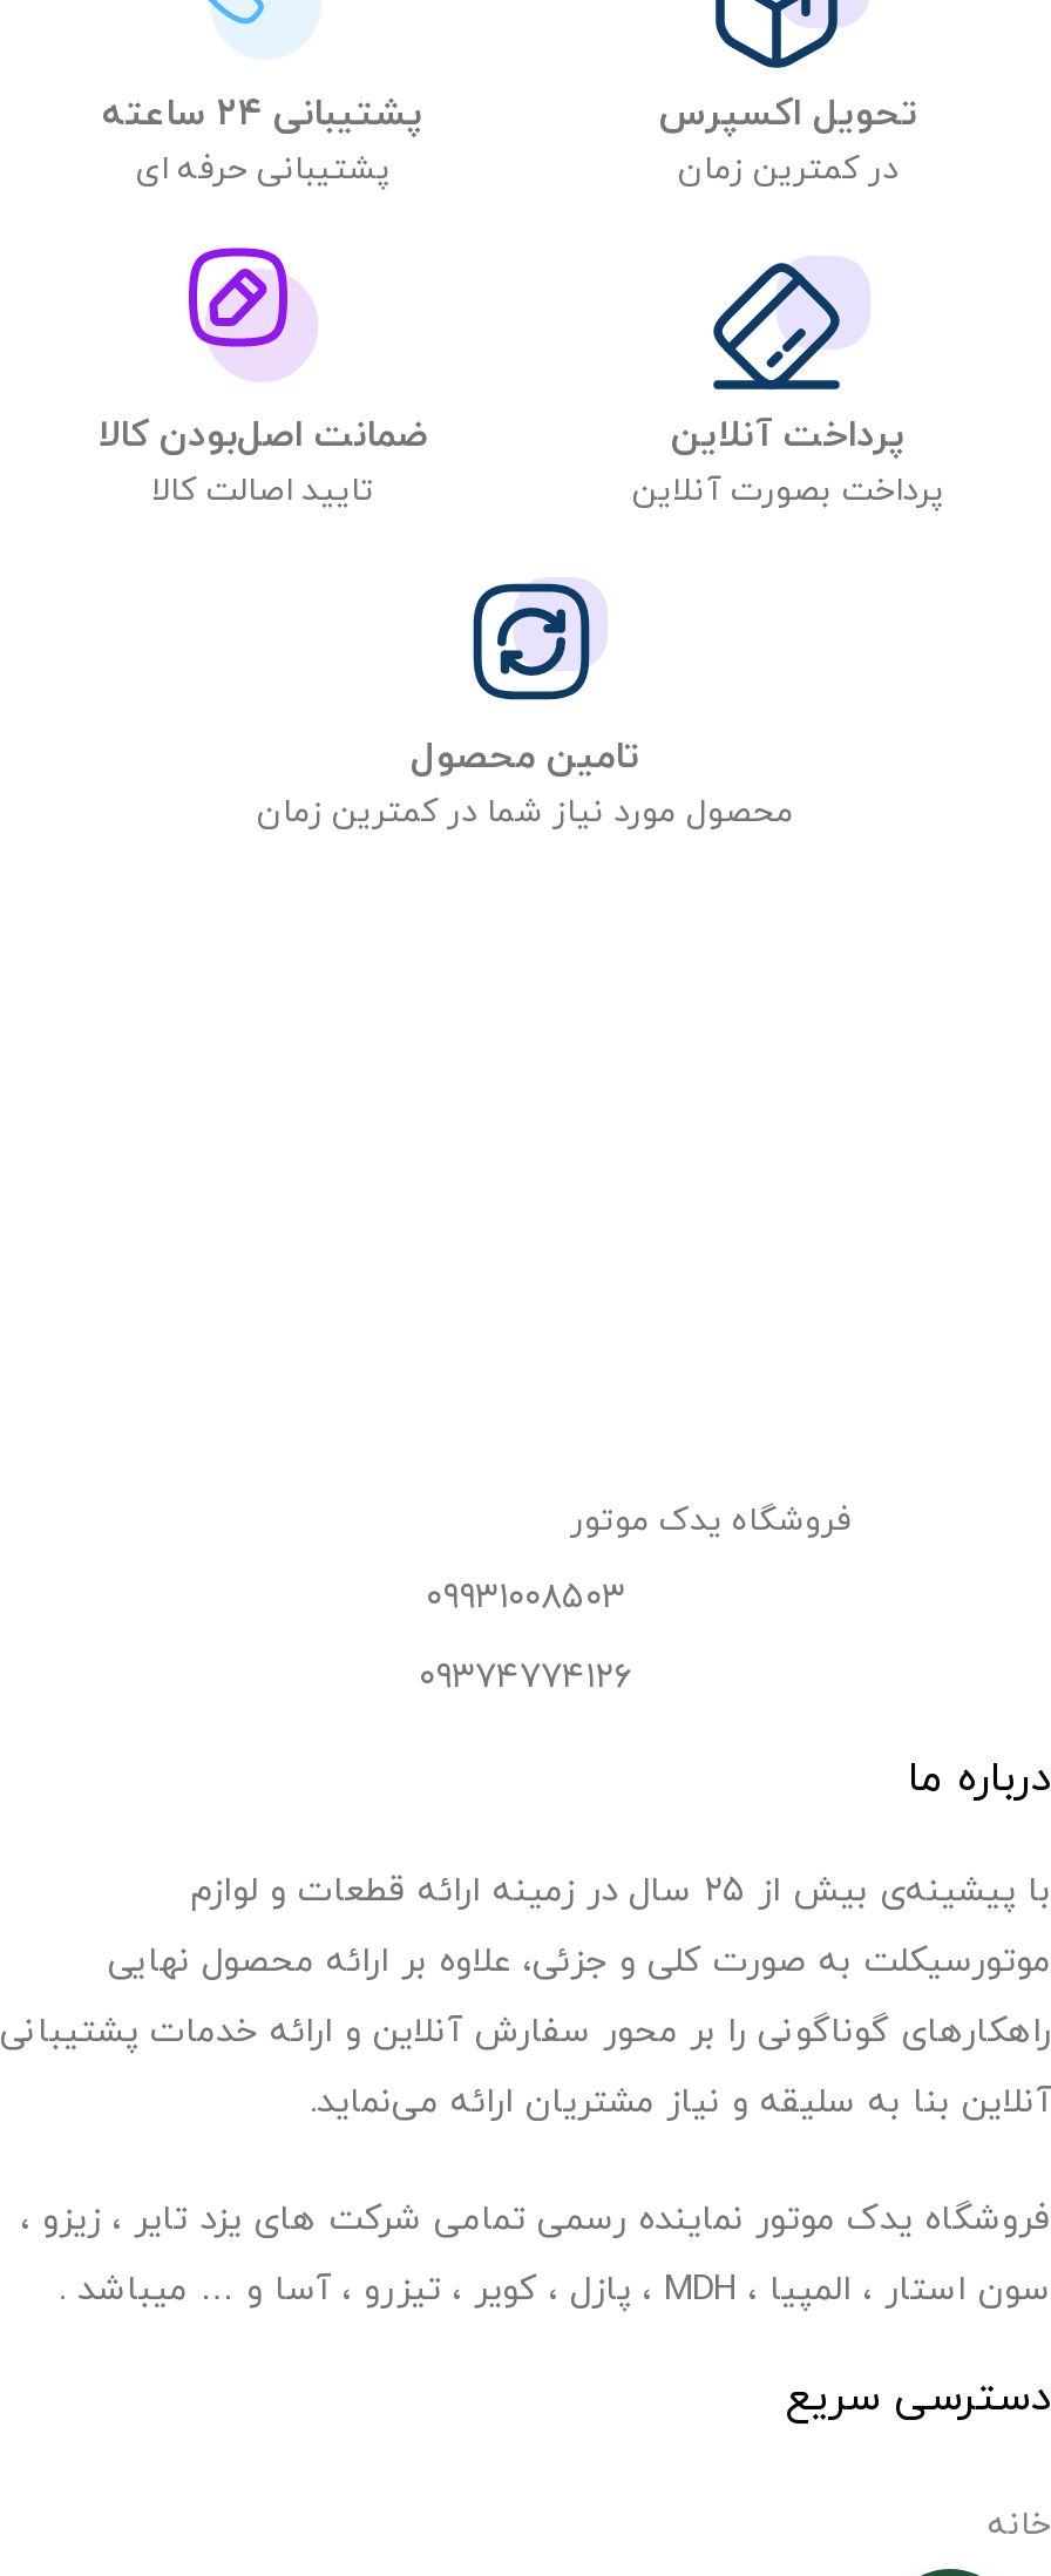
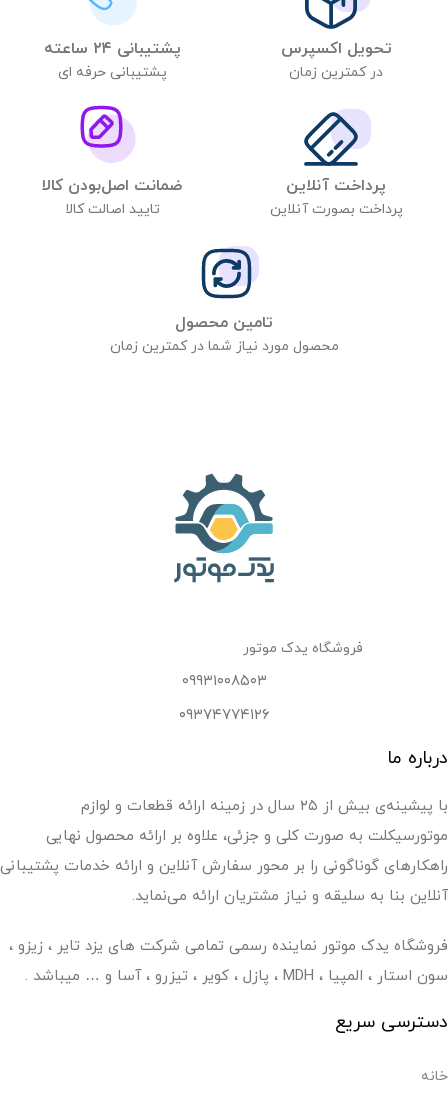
+ [image]
